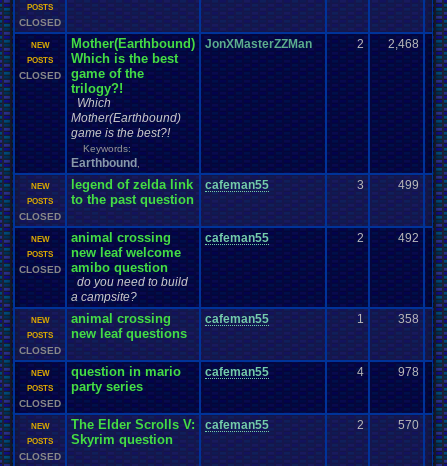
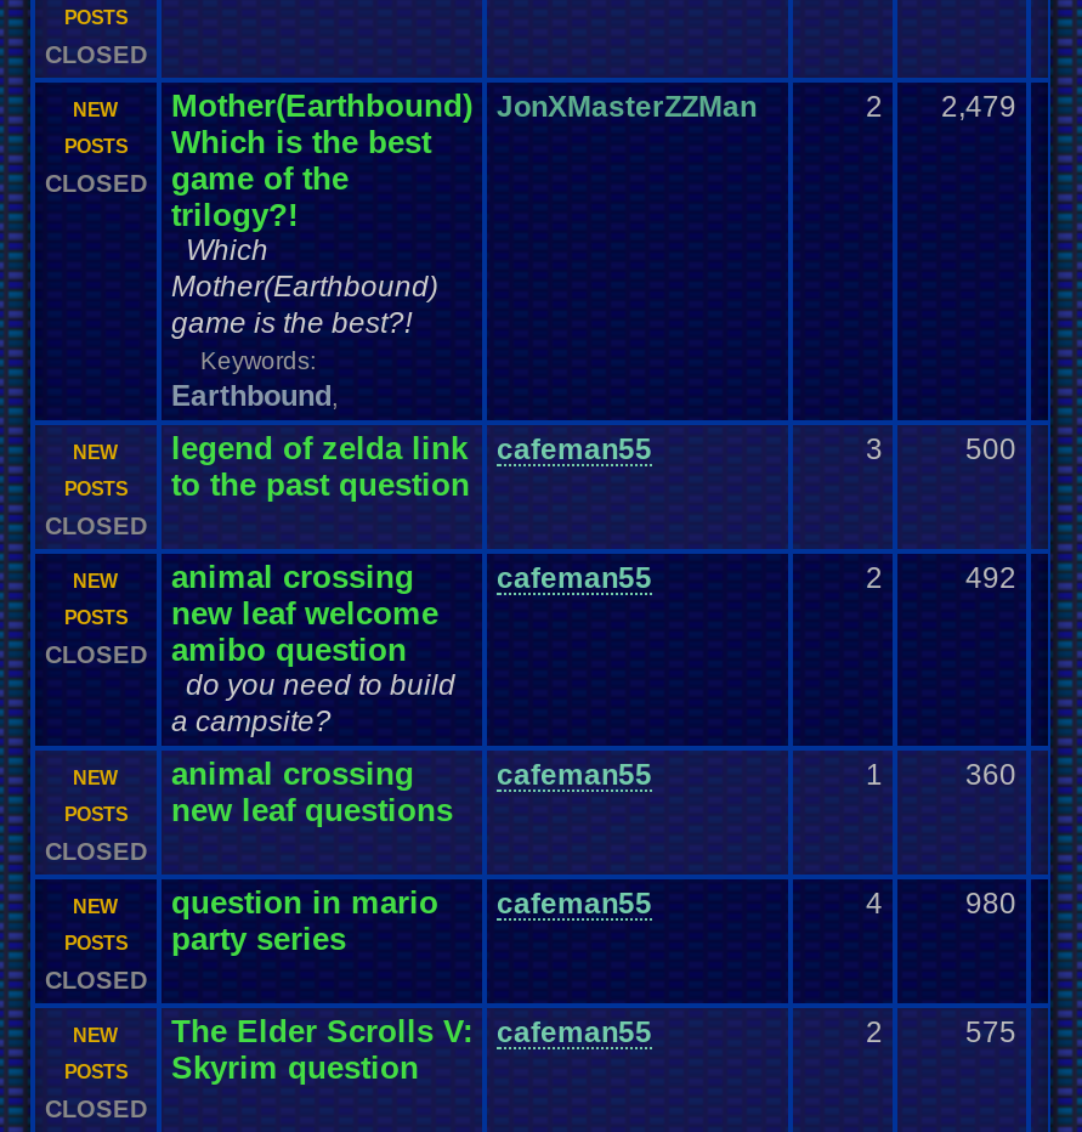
- 2 2,468
+ 2 2,479

- 499
+ 500

- 358
+ 360

- 978
+ 980

- 570
+ 575
